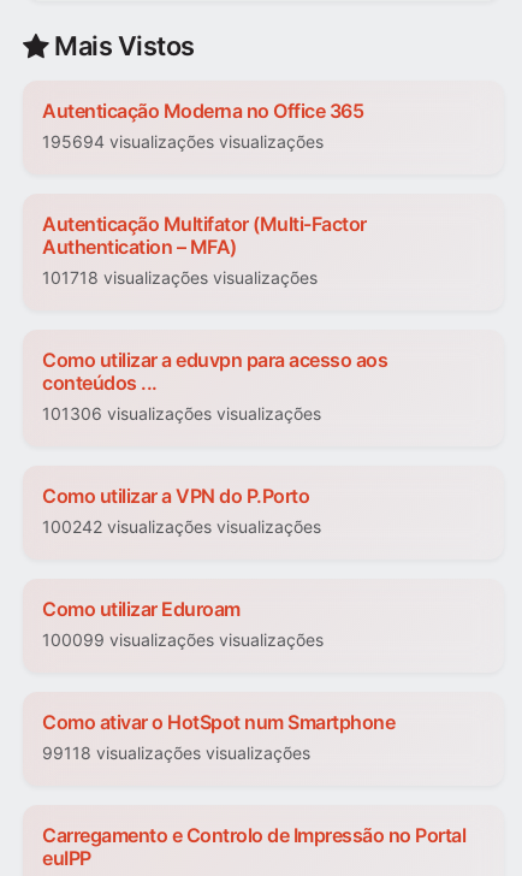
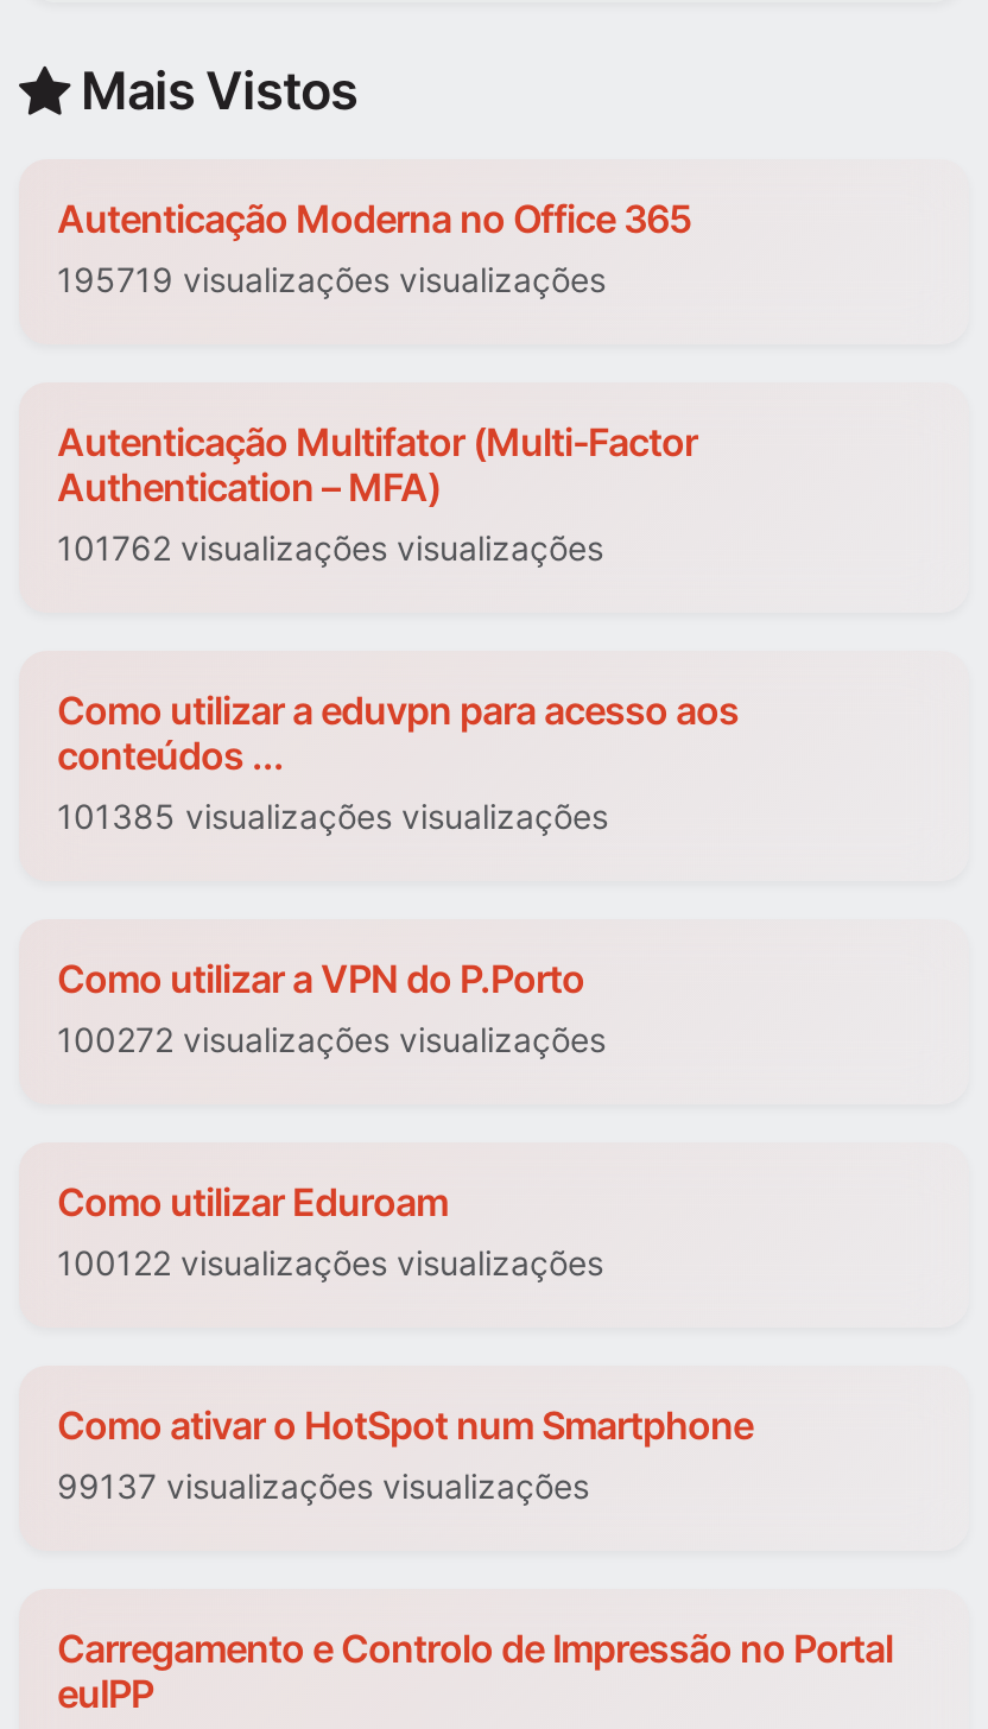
- 195694 visualizações visualizações
+ 195719 visualizações visualizações

- 101718 visualizações visualizações
+ 101762 visualizações visualizações

- 101306 visualizações visualizações
+ 101385 visualizações visualizações

- 100242 visualizações visualizações
+ 100272 visualizações visualizações

- 100099 visualizações visualizações
+ 100122 visualizações visualizações

- 99118 visualizações visualizações
+ 99137 visualizações visualizações
